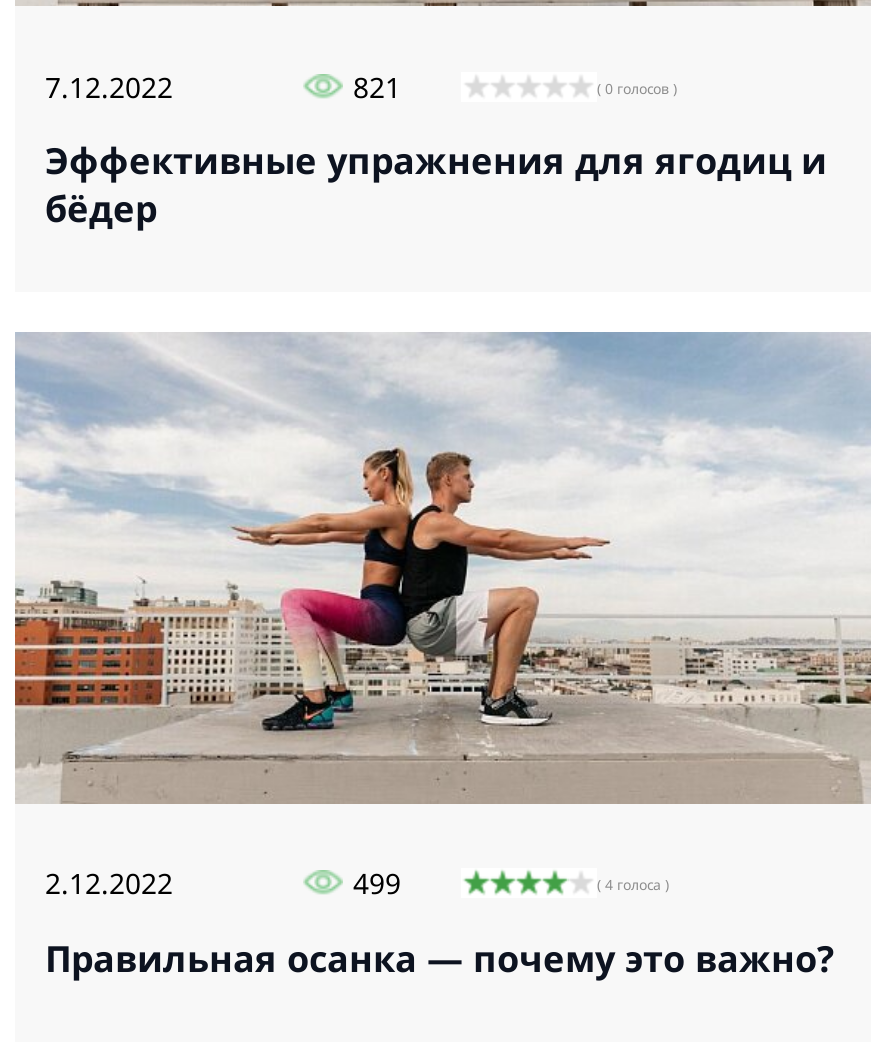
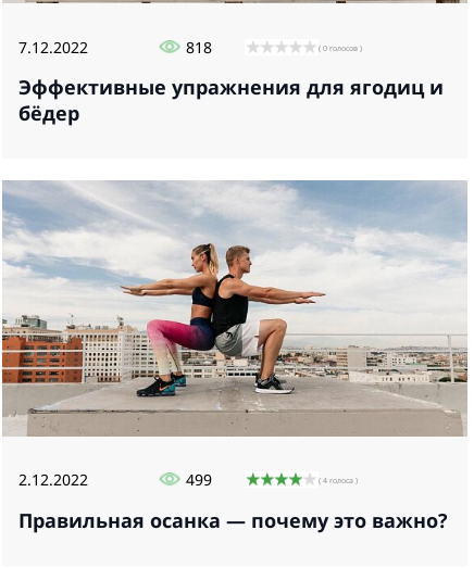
- 821
+ 818
